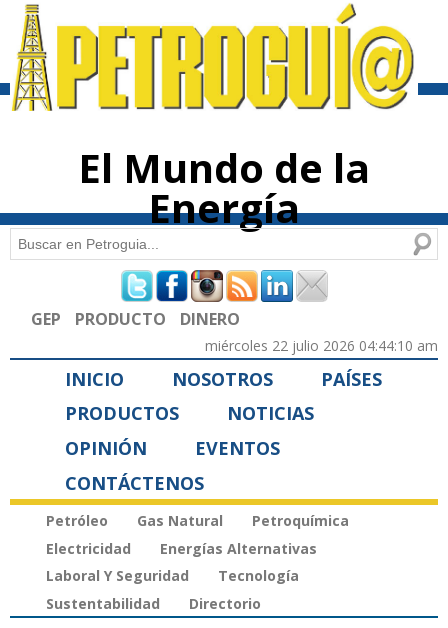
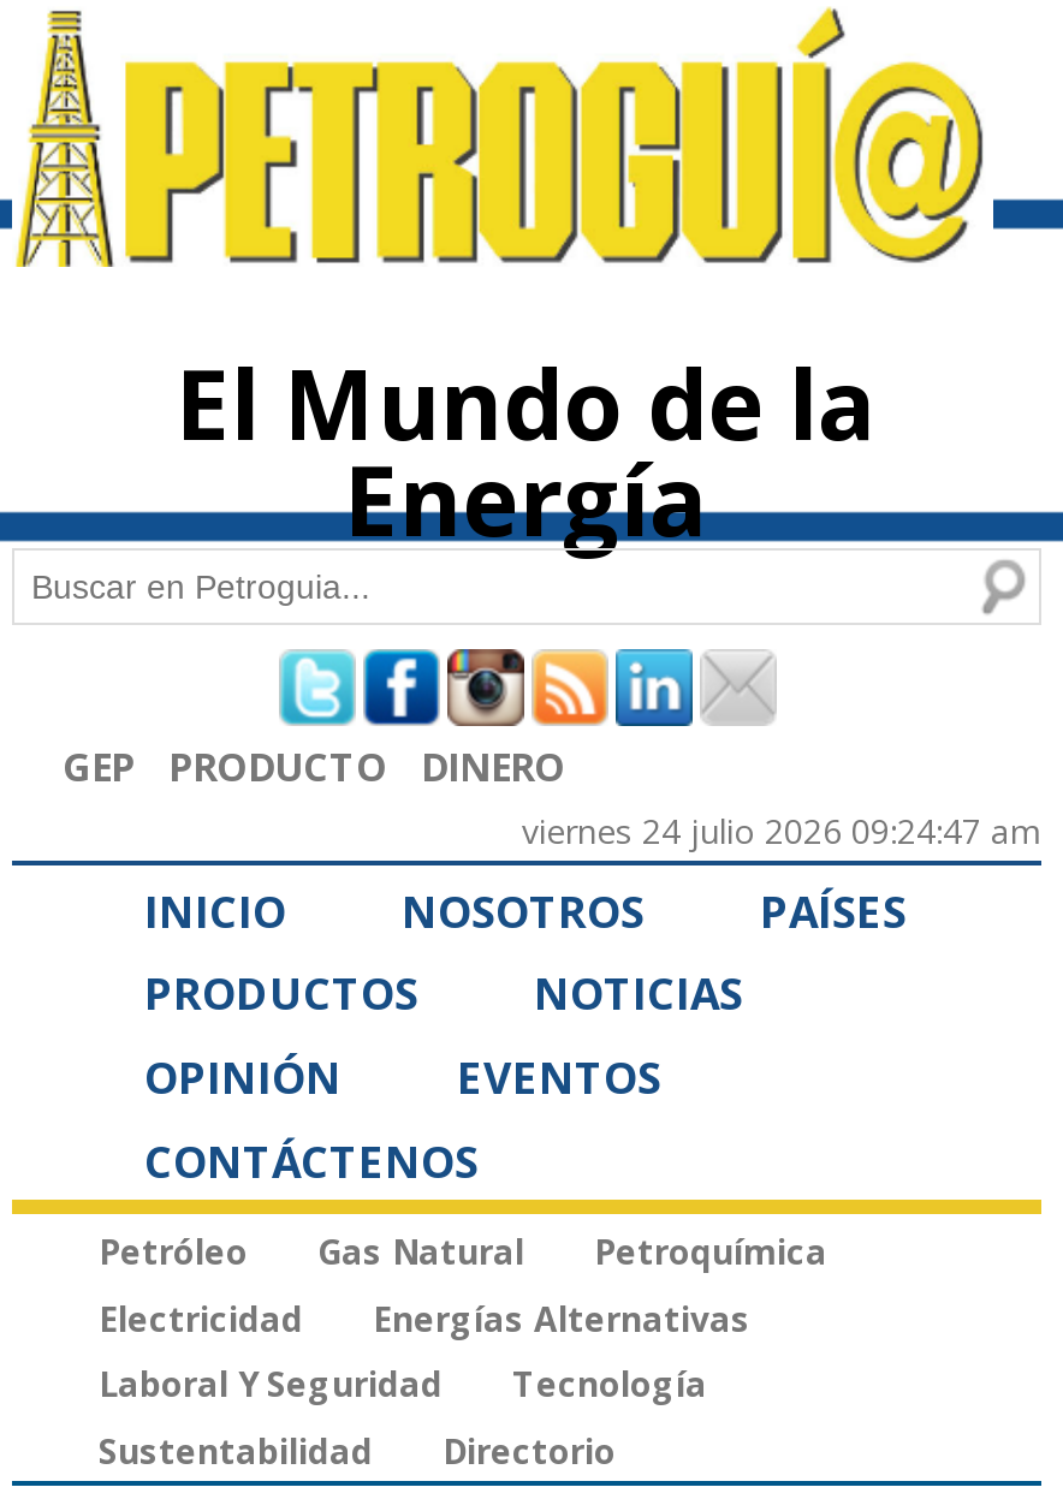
- miércoles 22 julio 2026 04:44:10 am
+ viernes 24 julio 2026 09:24:47 am
